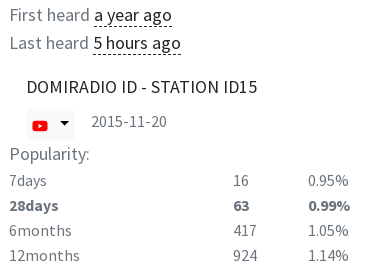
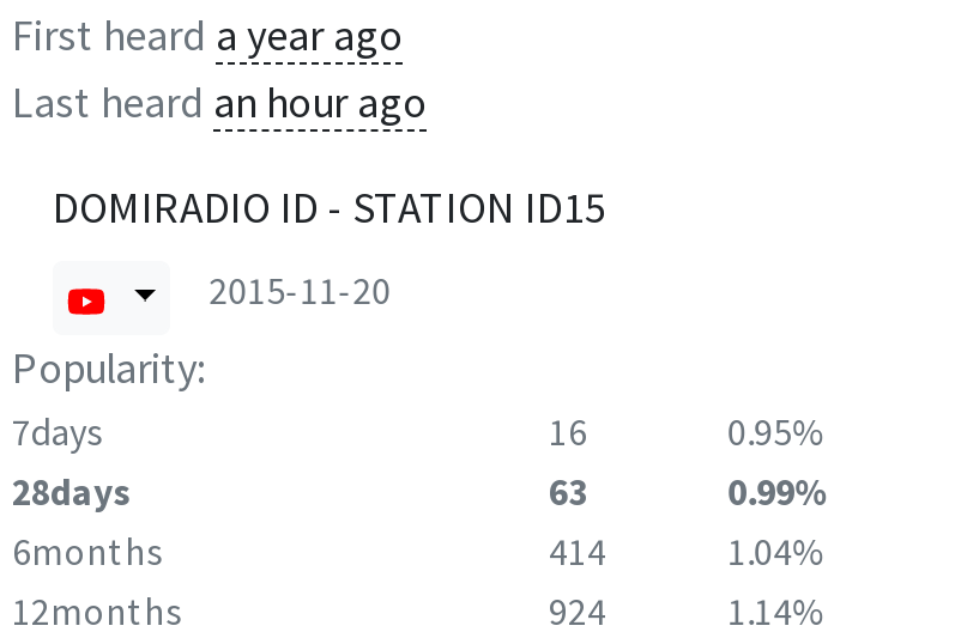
- Last heard 5 hours ago
+ Last heard an hour ago

- 417
+ 414

- 1.05%
+ 1.04%
